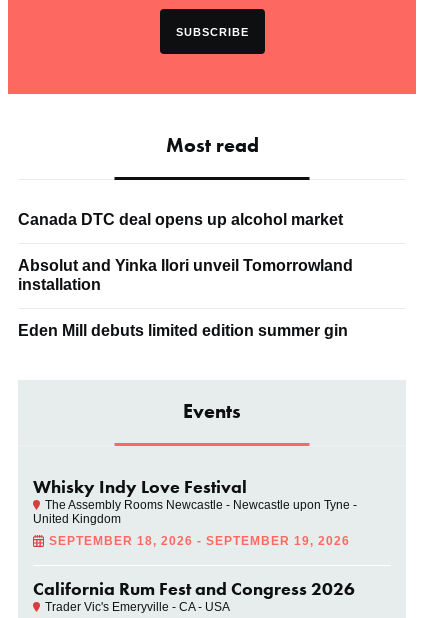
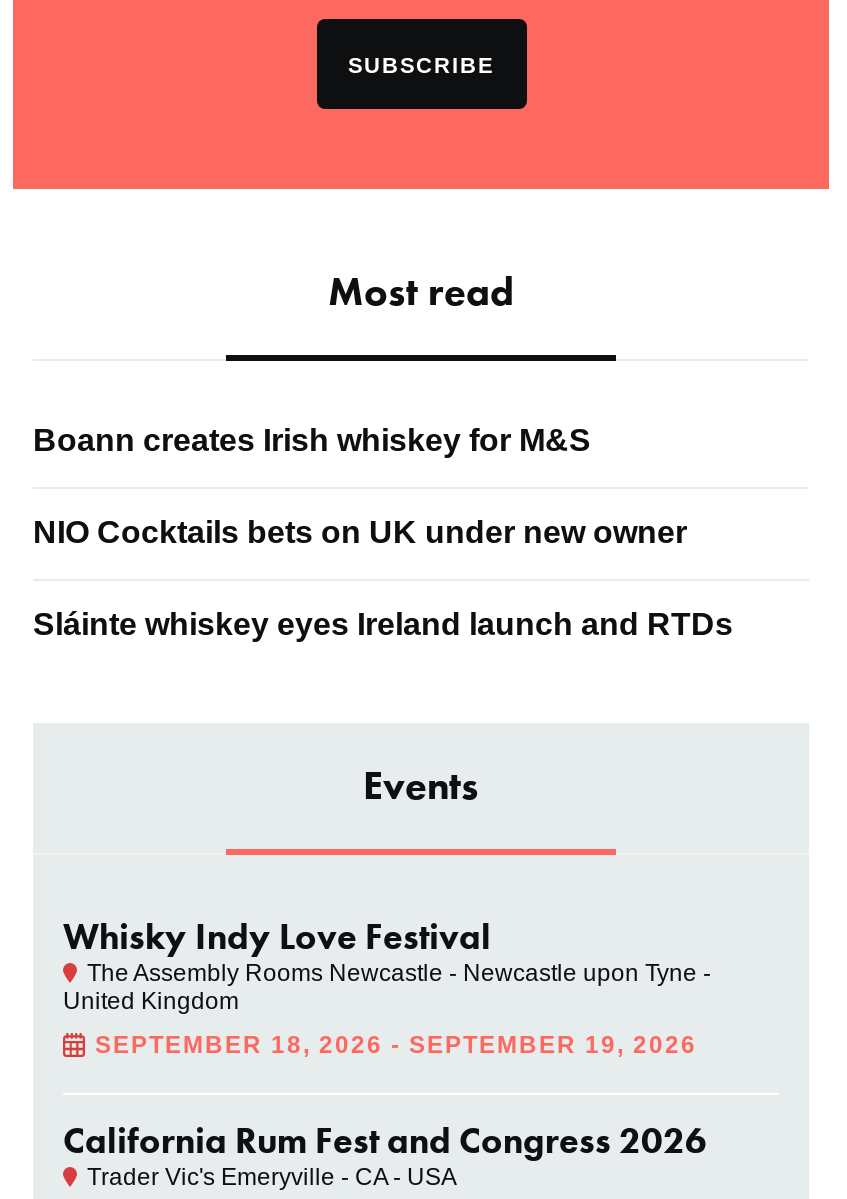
- Canada DTC deal opens up alcohol market
+ Boann creates Irish whiskey for M&S

- Absolut and Yinka Ilori unveil Tomorrowland
- installation
+ NIO Cocktails bets on UK under new owner

- Eden Mill debuts limited edition summer gin
+ Sláinte whiskey eyes Ireland launch and RTDs
